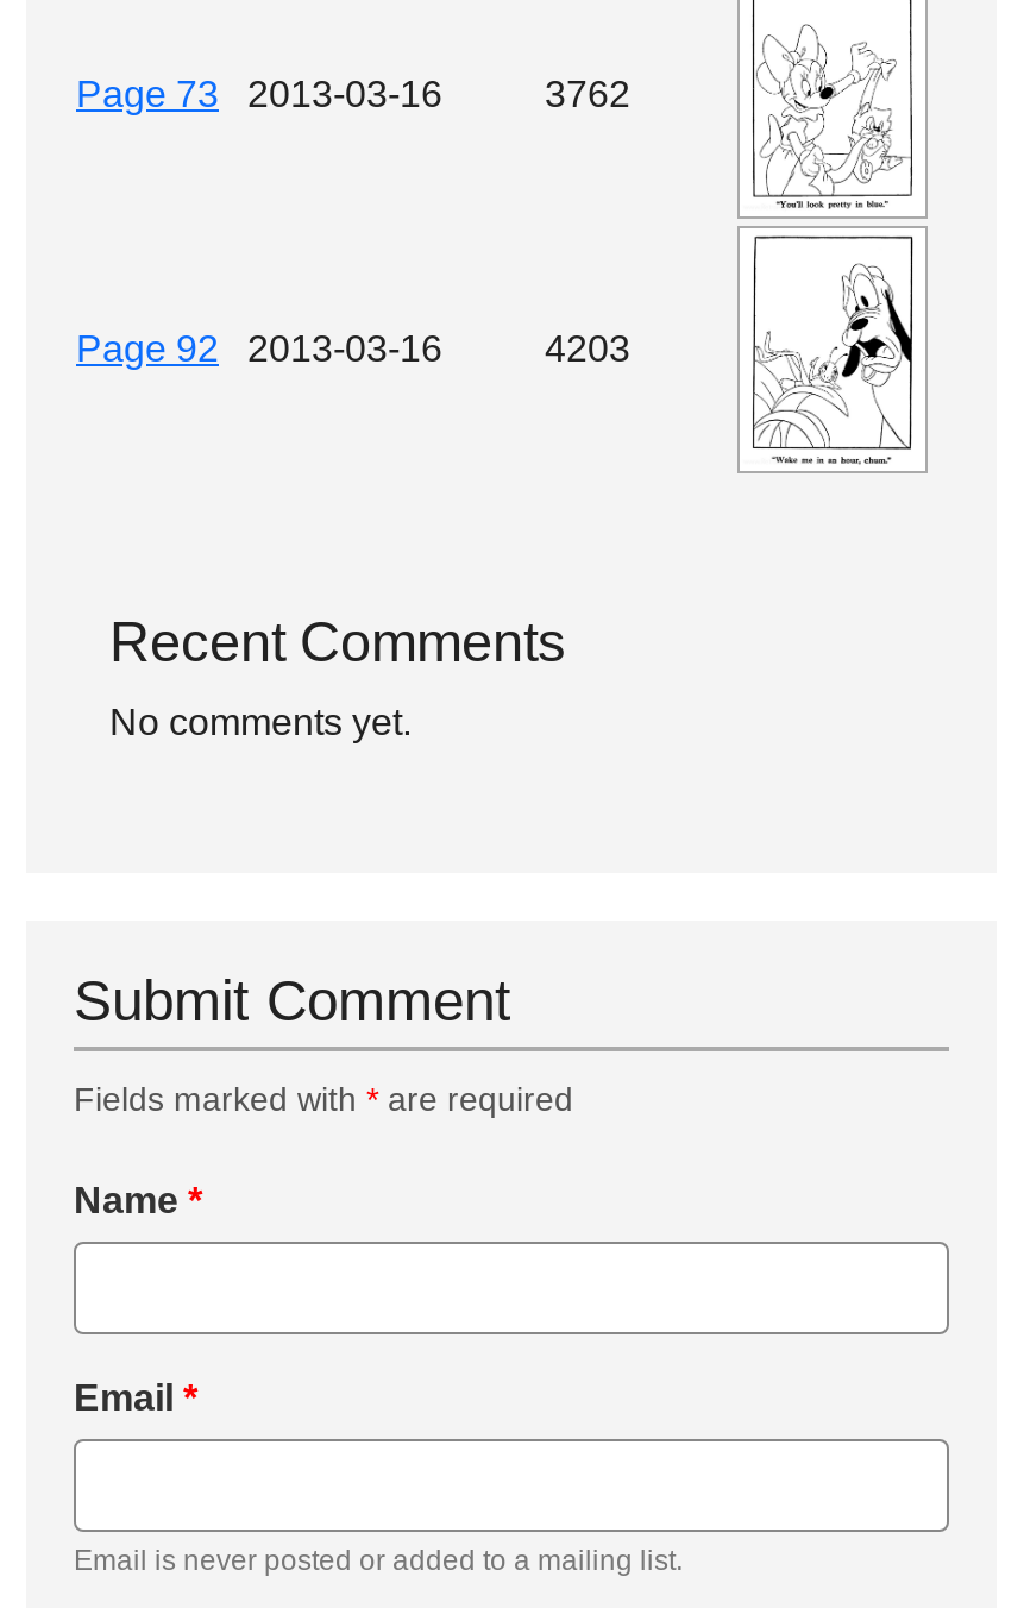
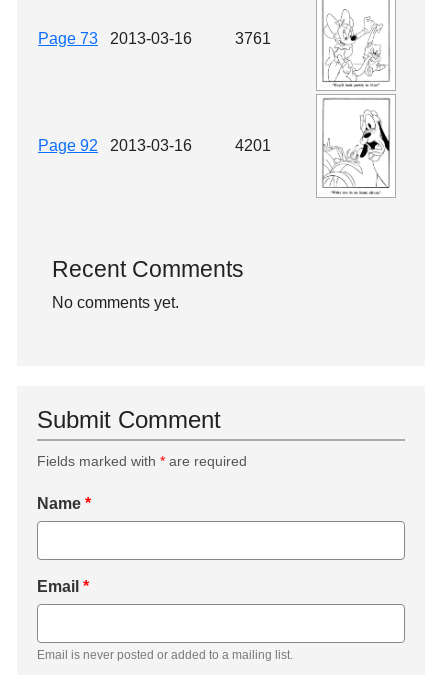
- 3762
+ 3761

- 4203
+ 4201
